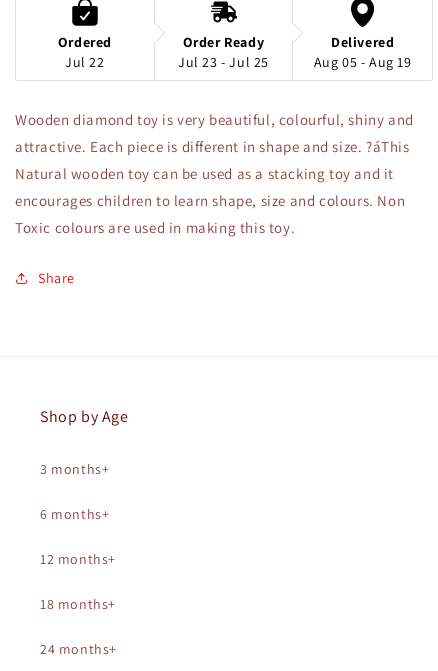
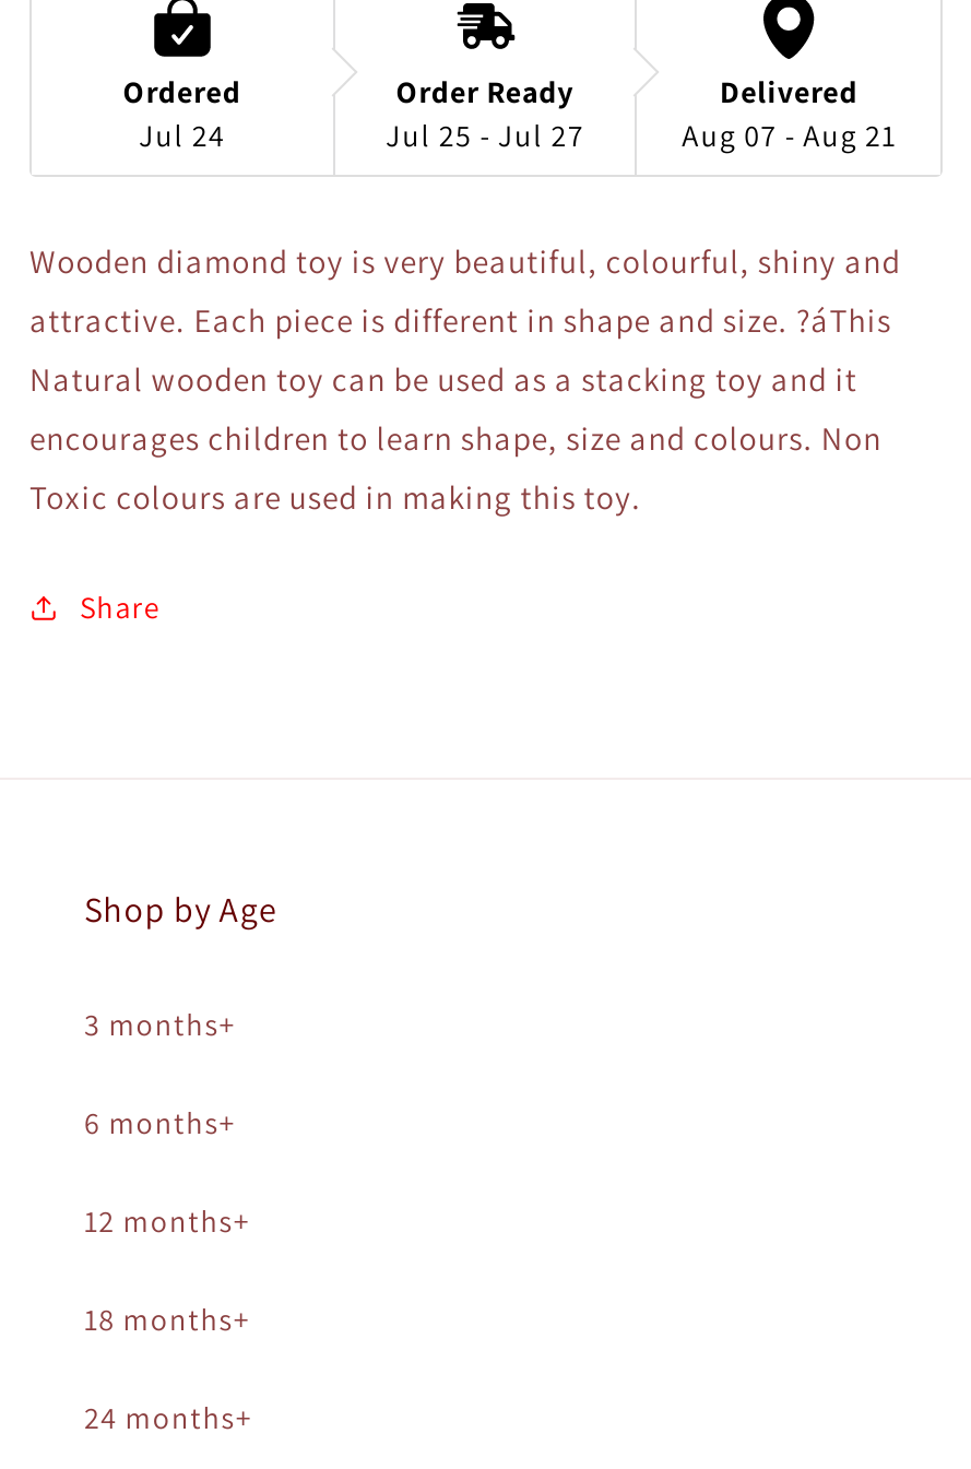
- Jul 22
+ Jul 24

- Jul 23 - Jul 25
+ Jul 25 - Jul 27

- Aug 05 - Aug 19
+ Aug 07 - Aug 21
